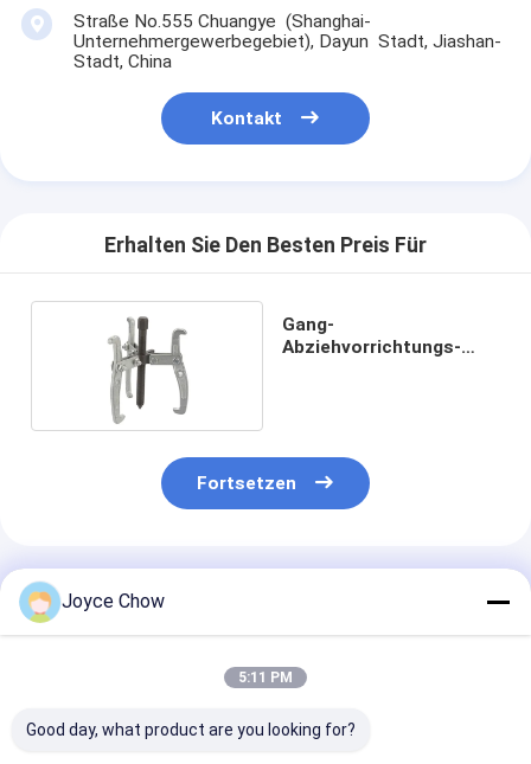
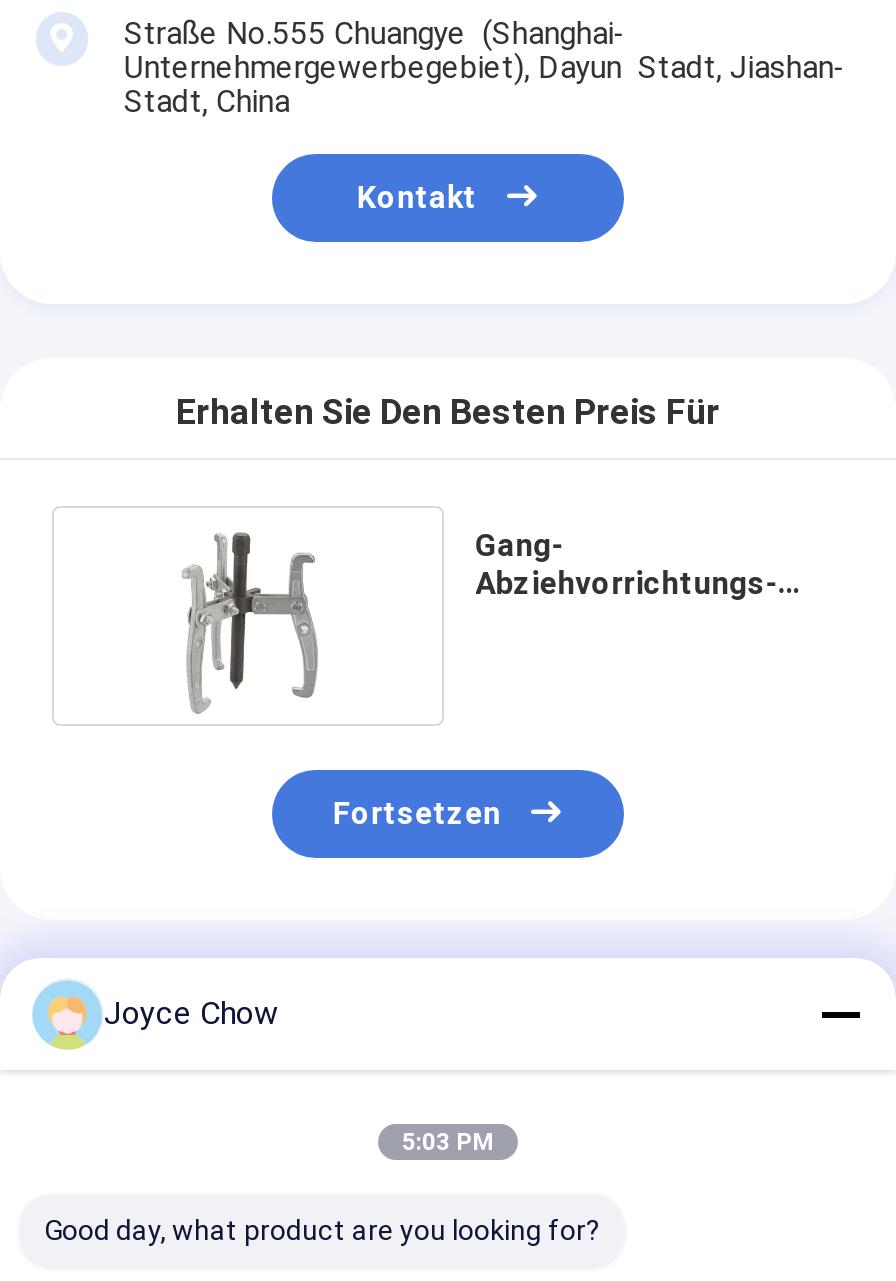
- 5:11 PM
+ 5:03 PM
